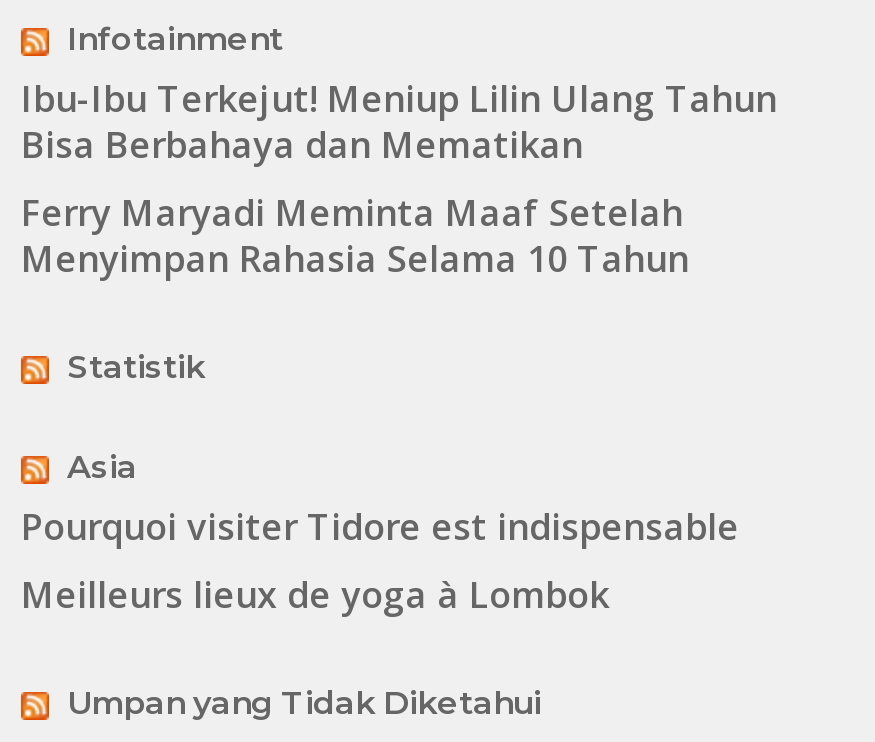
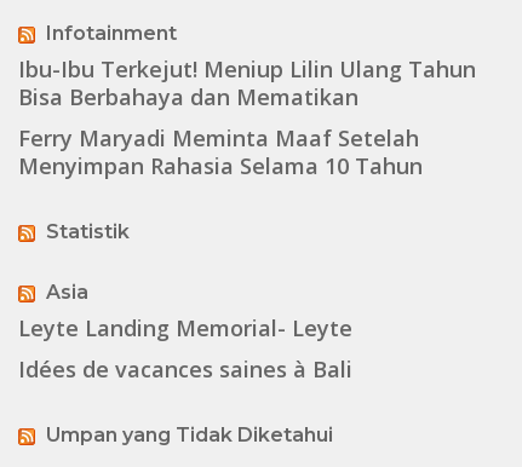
- Pourquoi visiter Tidore est indispensable
- Meilleurs lieux de yoga à Lombok
+ Leyte Landing Memorial- Leyte
+ Idées de vacances saines à Bali
